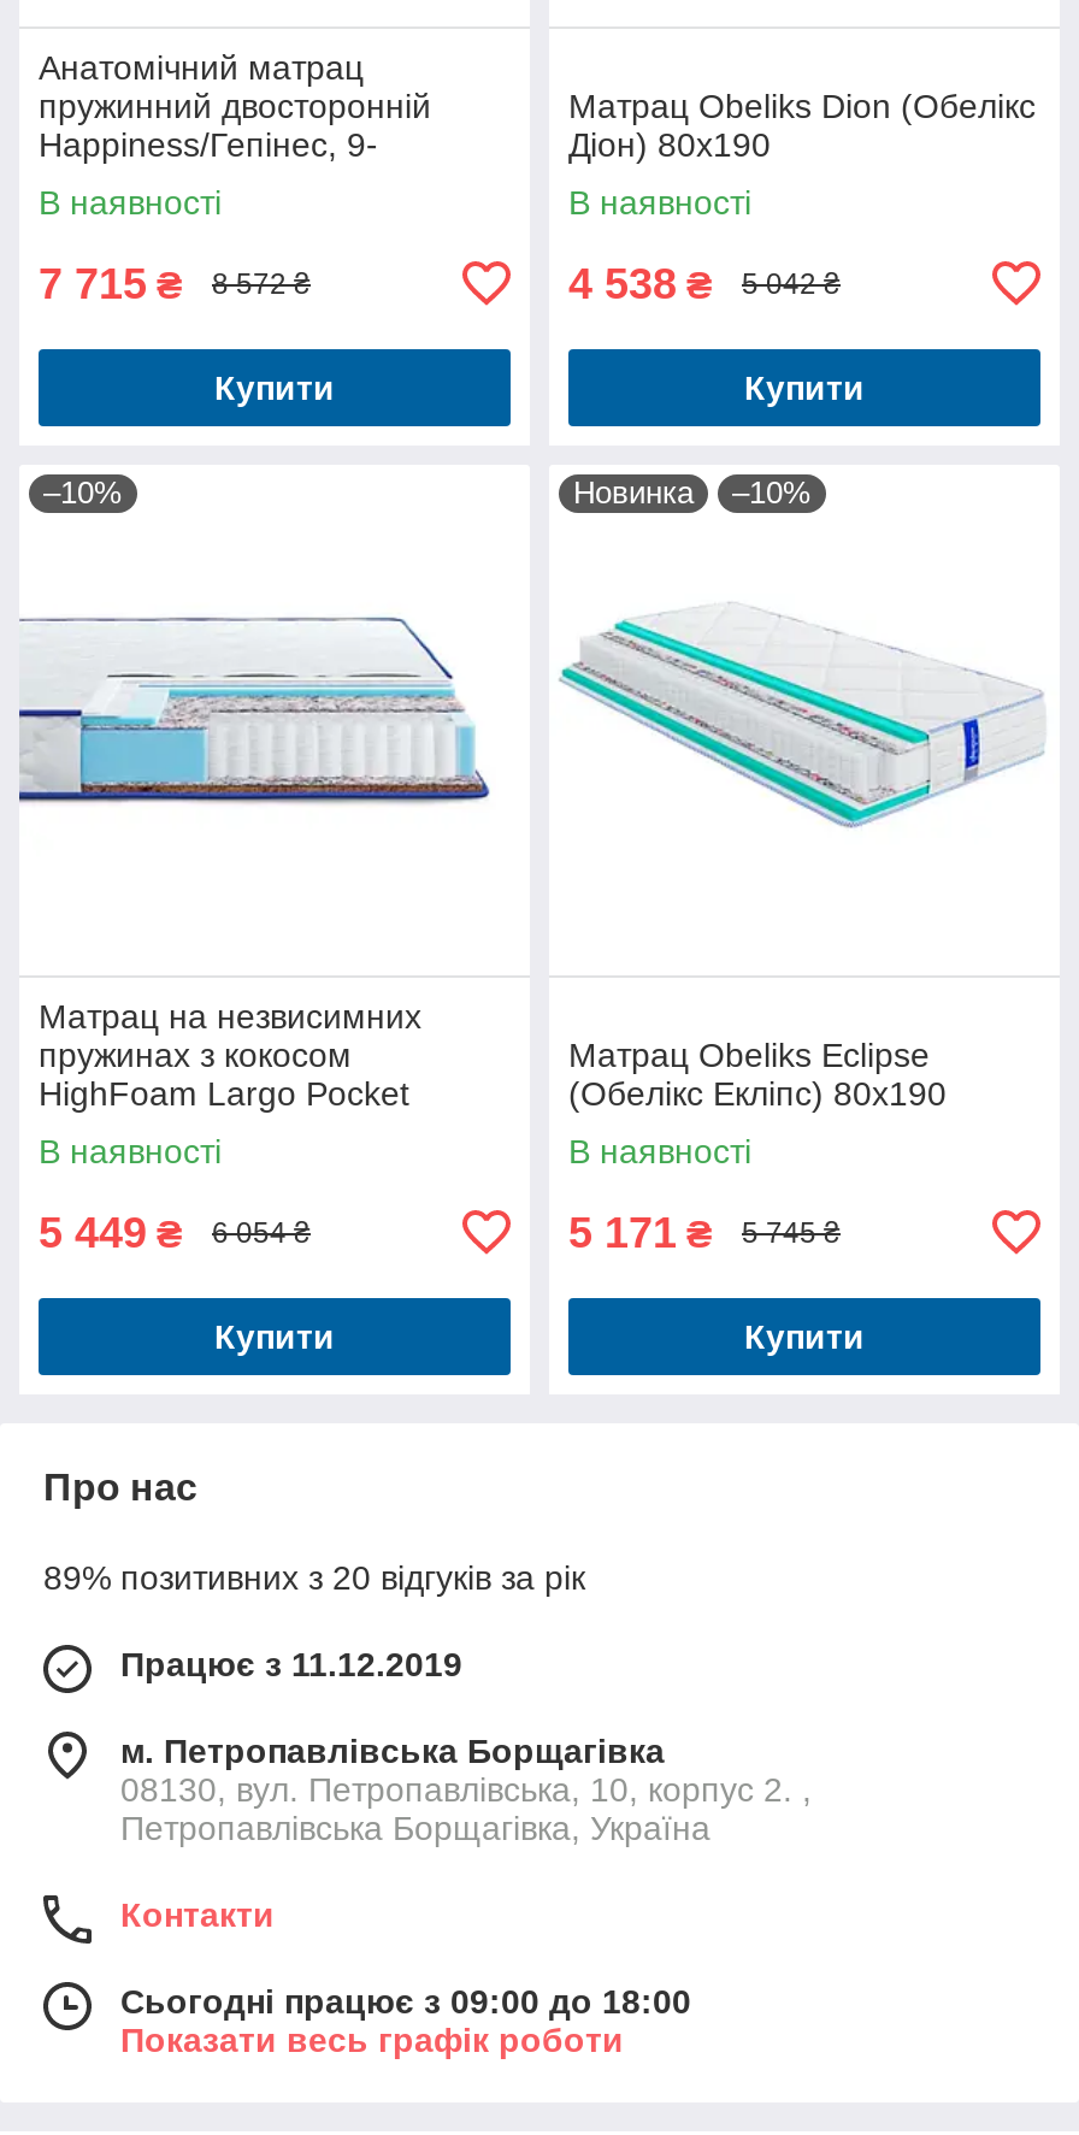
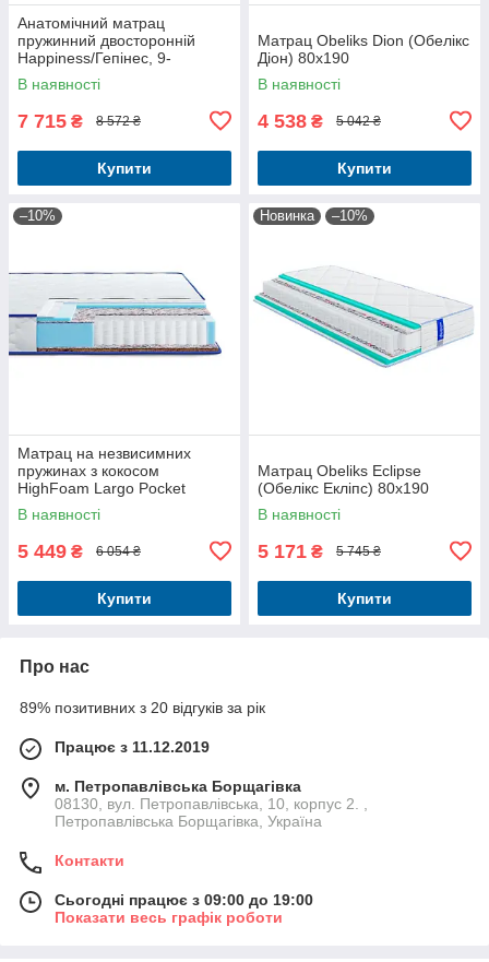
- Сьогодні працює з 09:00 до 18:00
+ Сьогодні працює з 09:00 до 19:00
